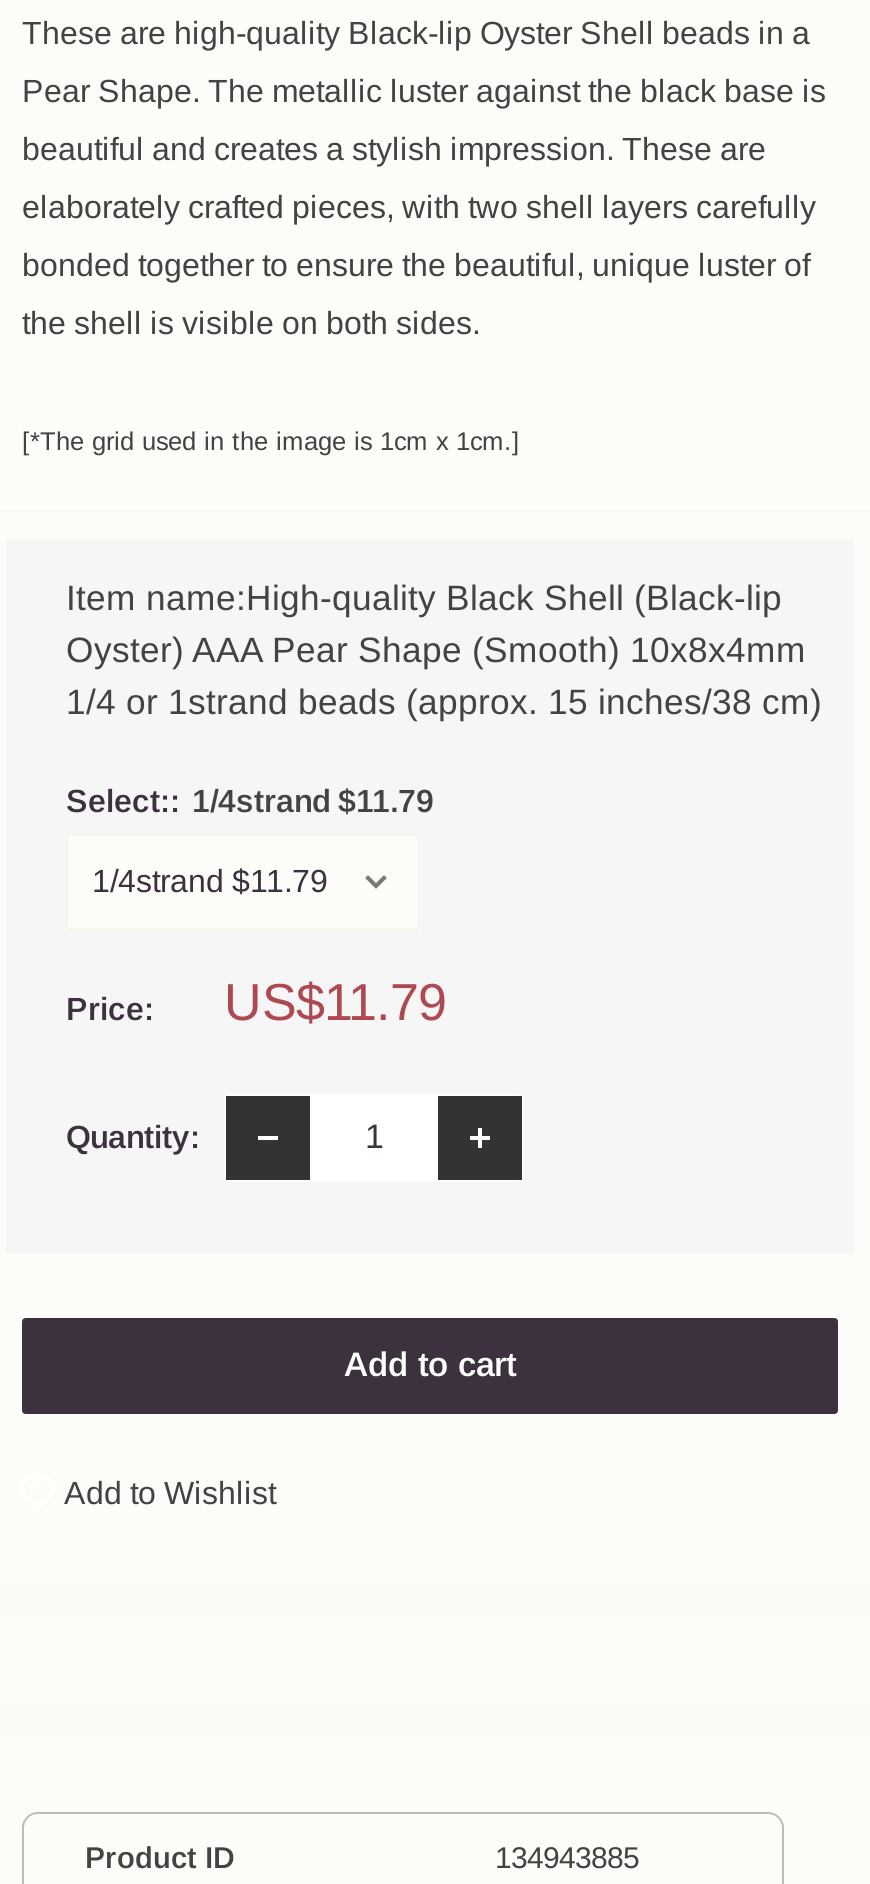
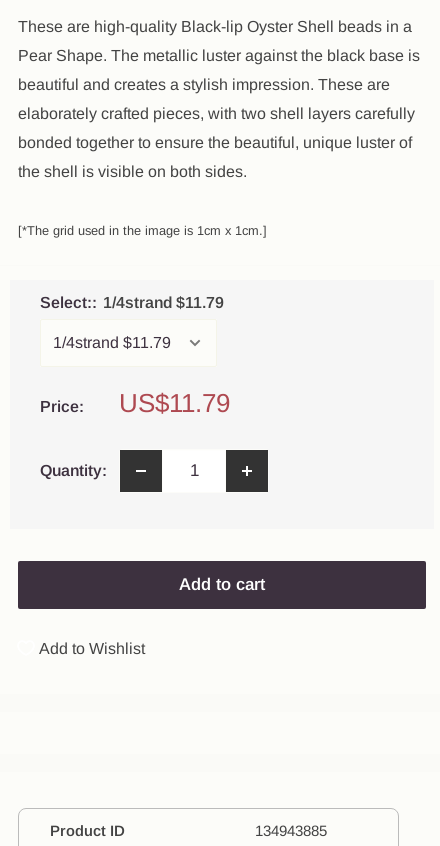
- Item name:High-quality Black Shell (Black-lip
- Oyster) AAA Pear Shape (Smooth) 10x8x4mm
- 1/4 or 1strand beads (approx. 15 inches/38 cm)
